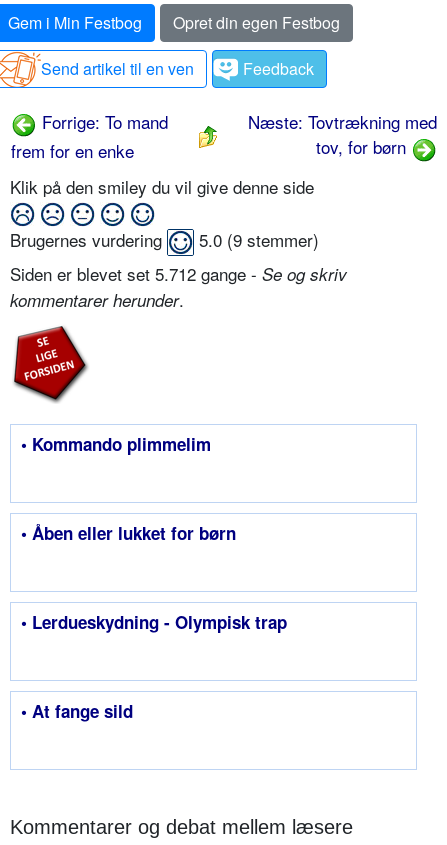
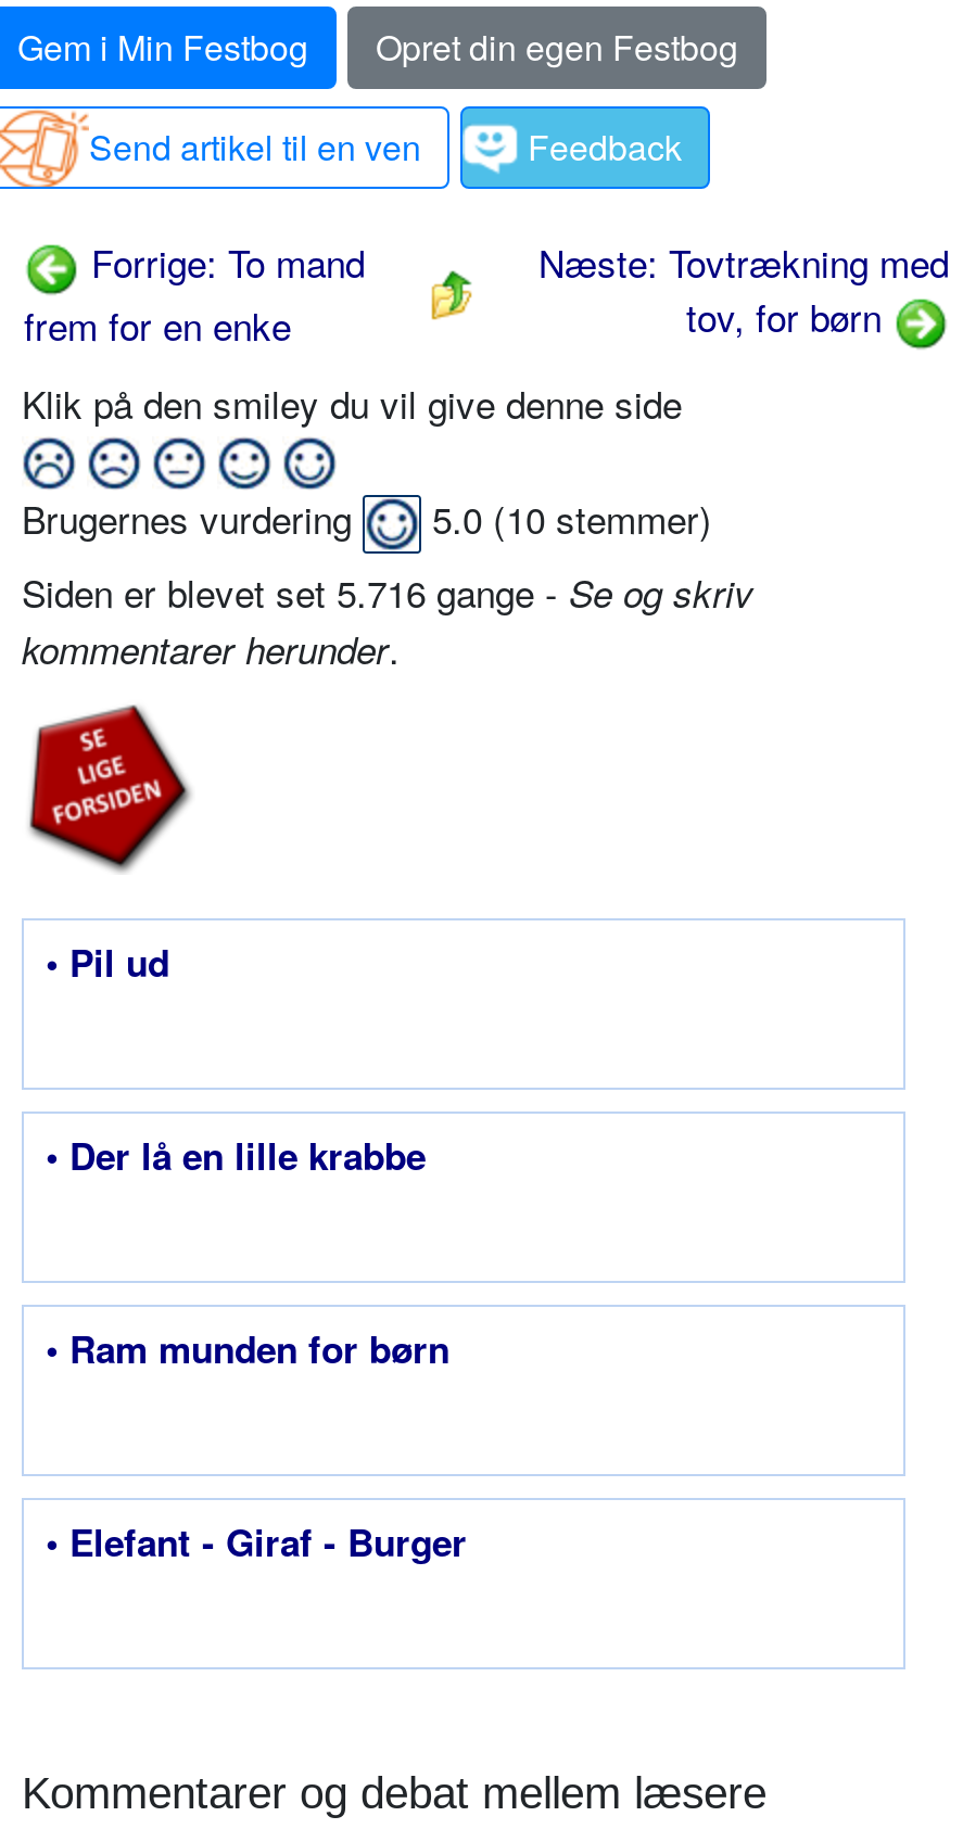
- Brugernes vurdering 5.0 (9 stemmer)
+ Brugernes vurdering 5.0 (10 stemmer)

- Siden er blevet set 5.712 gange - Se og skriv
+ Siden er blevet set 5.716 gange - Se og skriv

- • Kommando plimmelim
+ • Pil ud

- • Åben eller lukket for børn
+ • Der lå en lille krabbe

- • Lerdueskydning - Olympisk trap
+ • Ram munden for børn

- • At fange sild
+ • Elefant - Giraf - Burger
